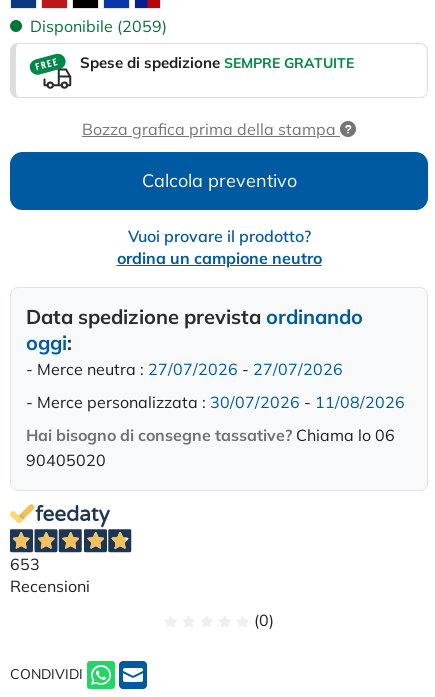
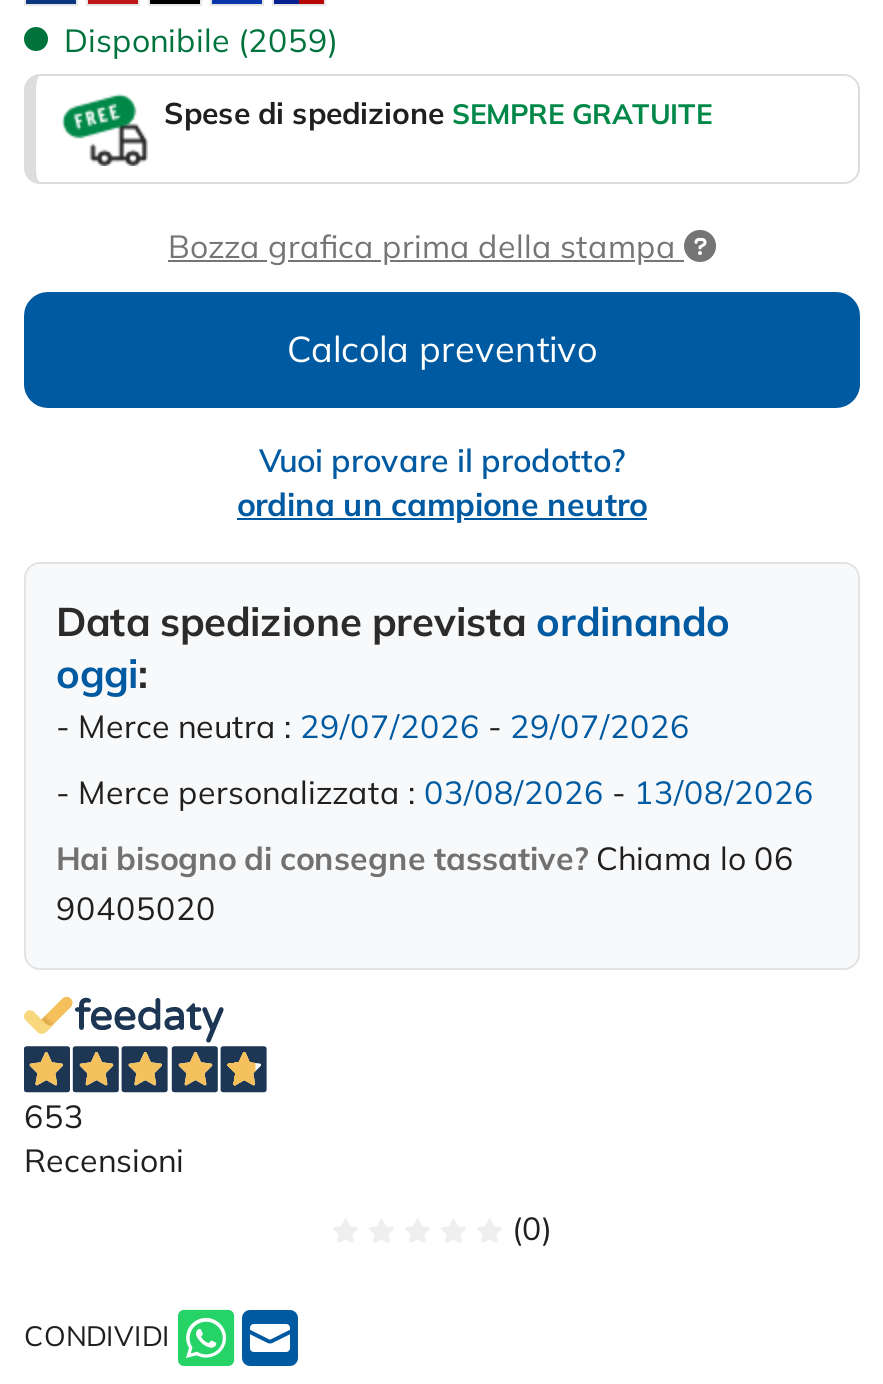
- - Merce neutra : 27/07/2026 - 27/07/2026
+ - Merce neutra : 29/07/2026 - 29/07/2026

- - Merce personalizzata : 30/07/2026 - 11/08/2026
+ - Merce personalizzata : 03/08/2026 - 13/08/2026
